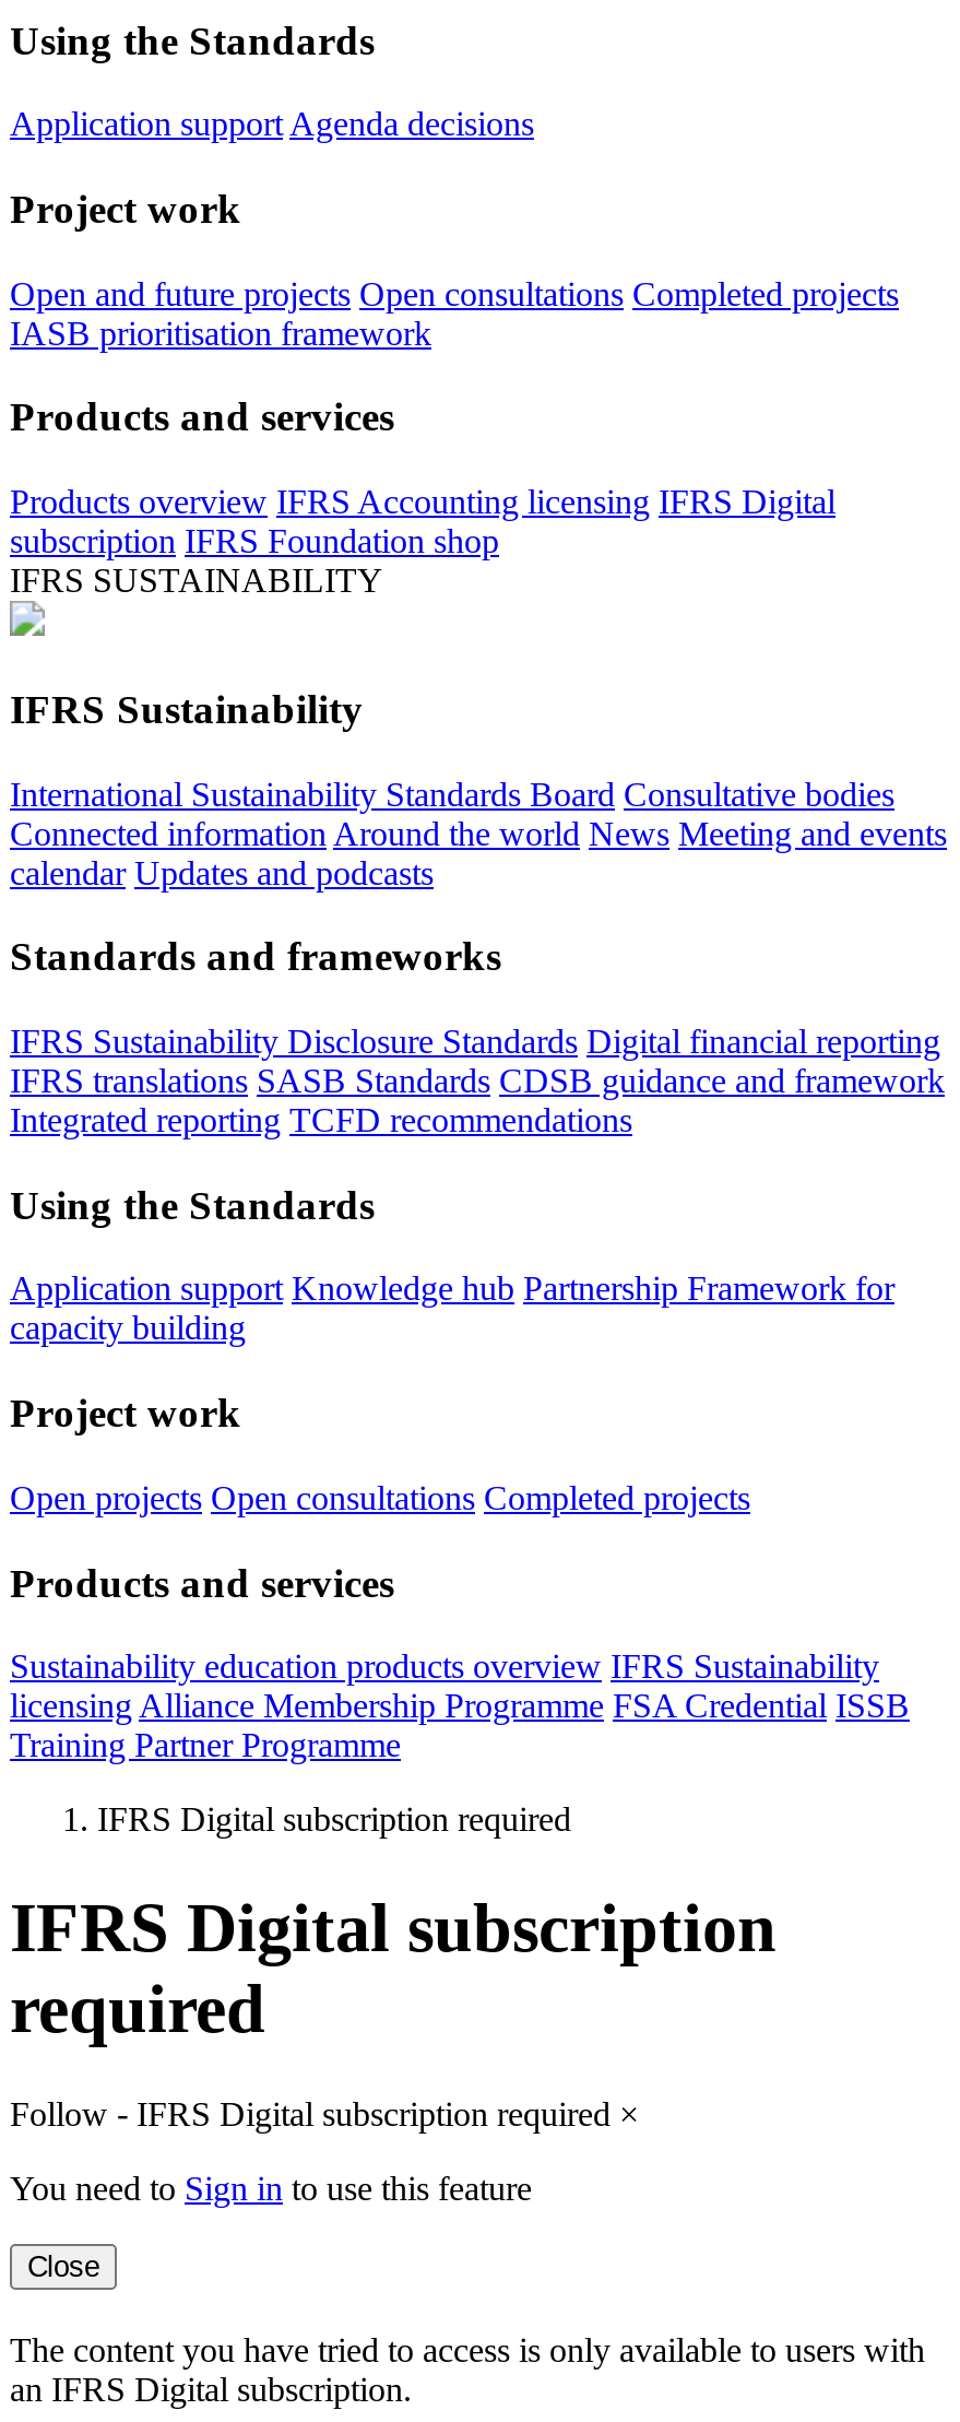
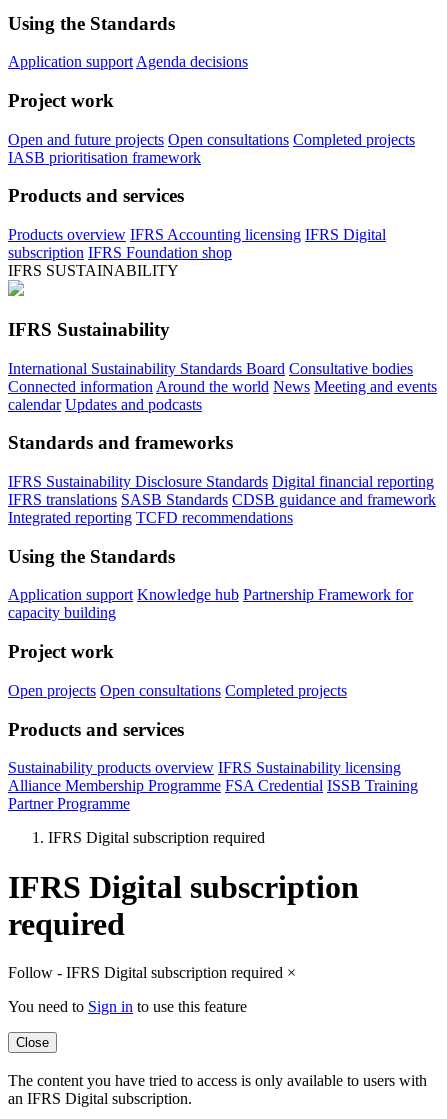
- Sustainability education products overview IFRS Sustainability
- licensing Alliance Membership Programme FSA Credential ISSB
- Training Partner Programme
+ Sustainability products overview IFRS Sustainability licensing
+ Alliance Membership Programme FSA Credential ISSB Training
+ Partner Programme
